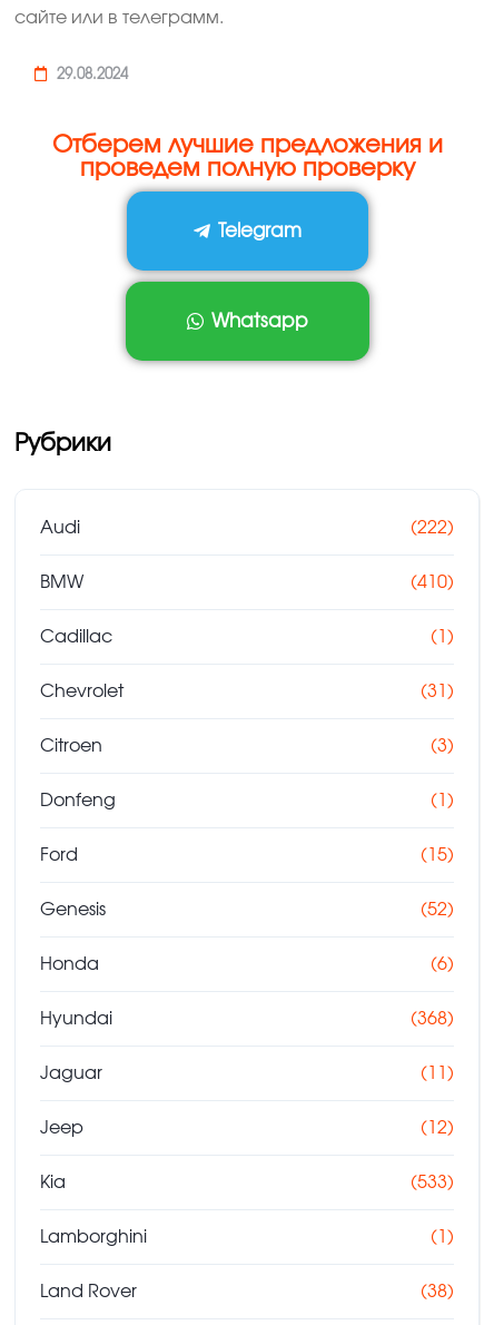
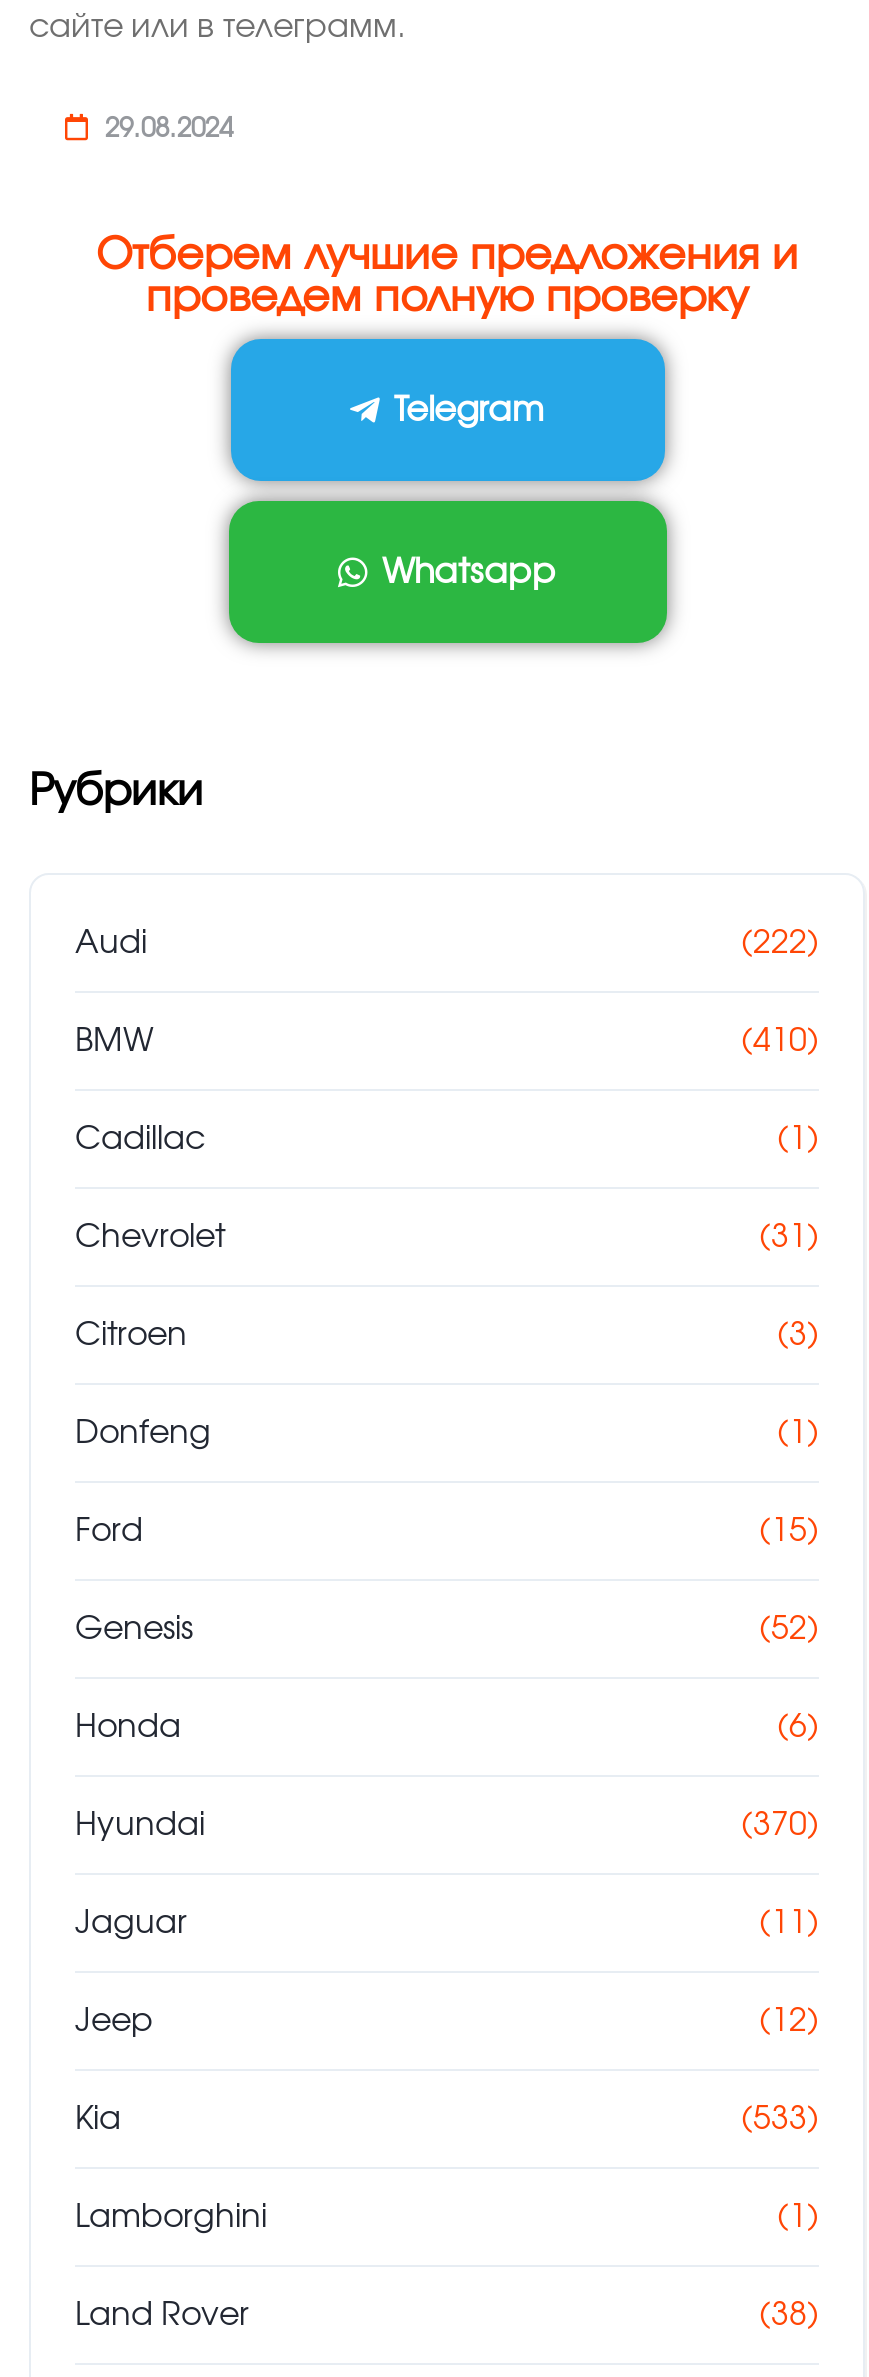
- (368)
+ (370)
